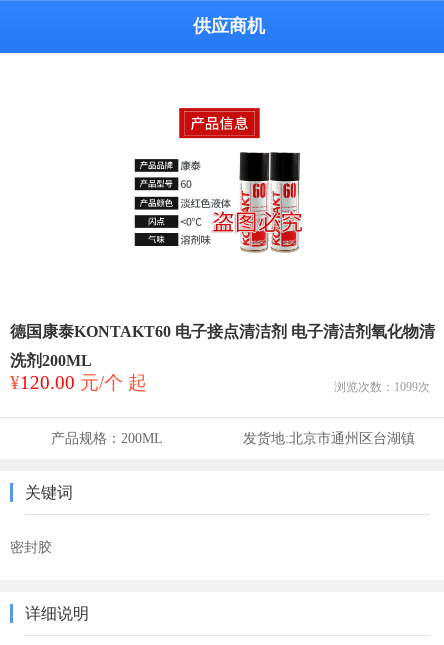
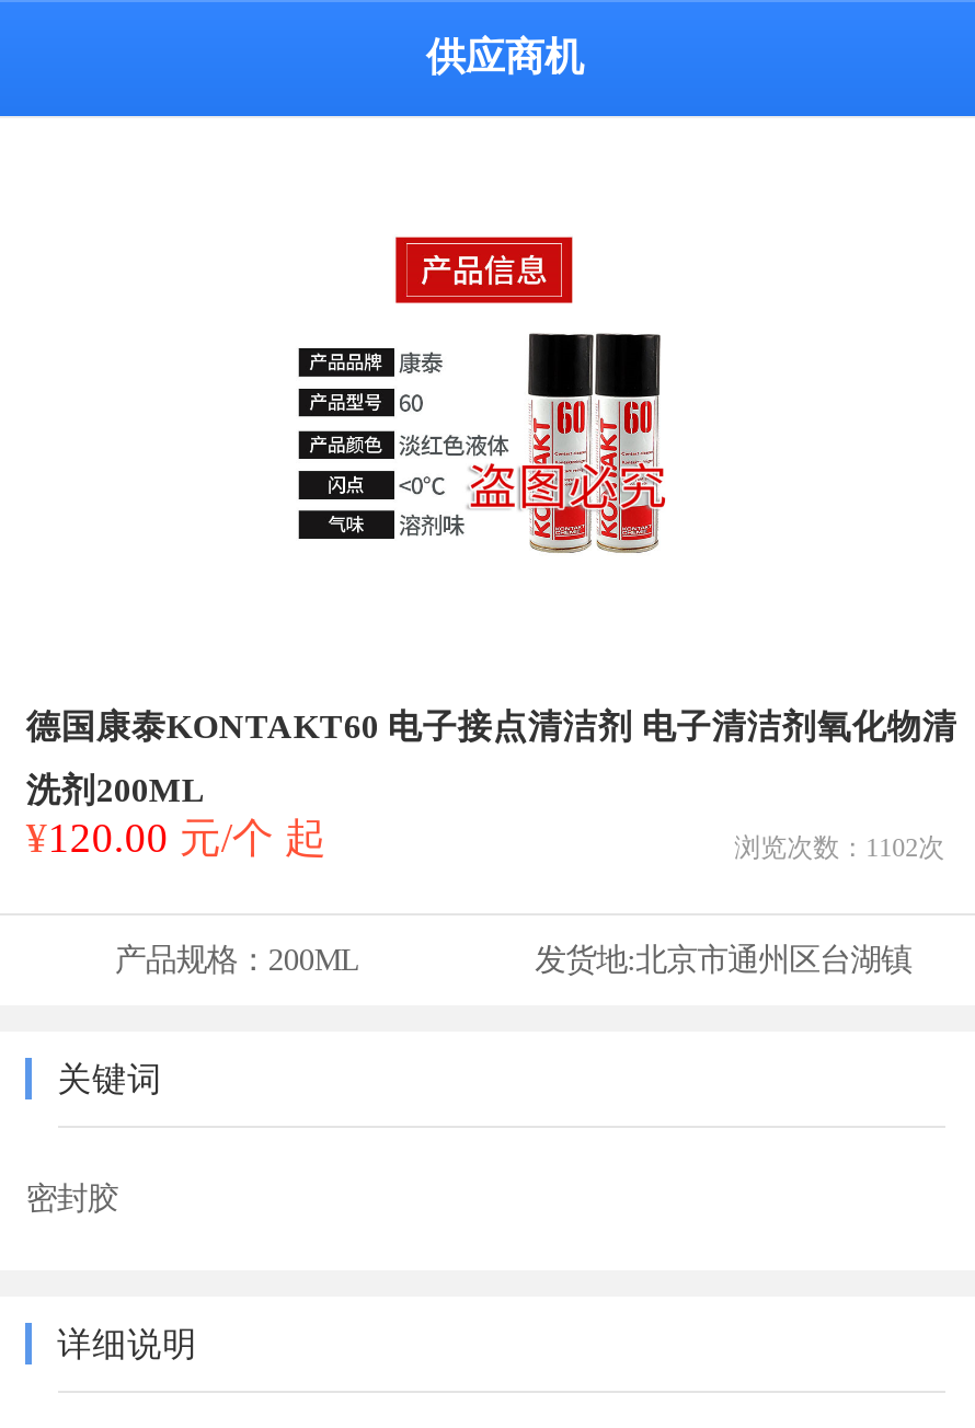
- 浏览次数：1099次
+ 浏览次数：1102次
